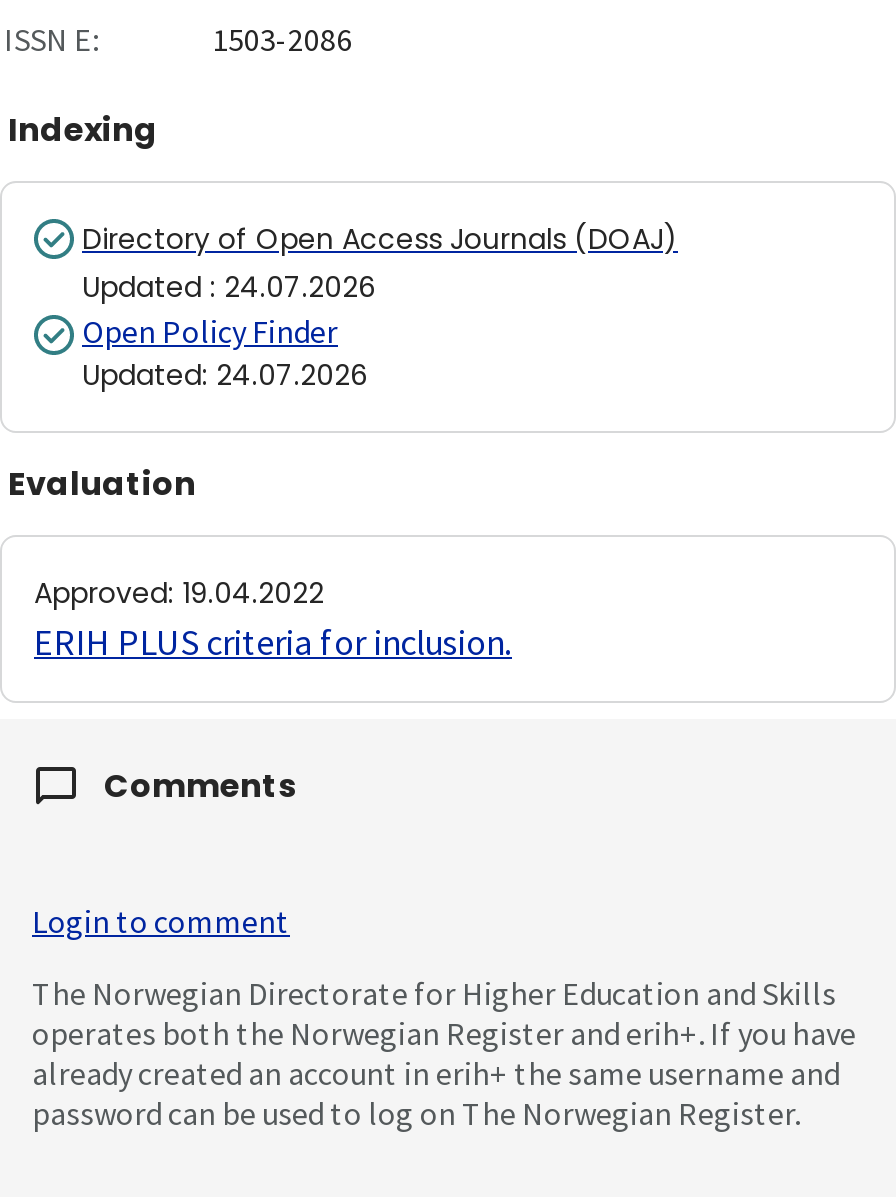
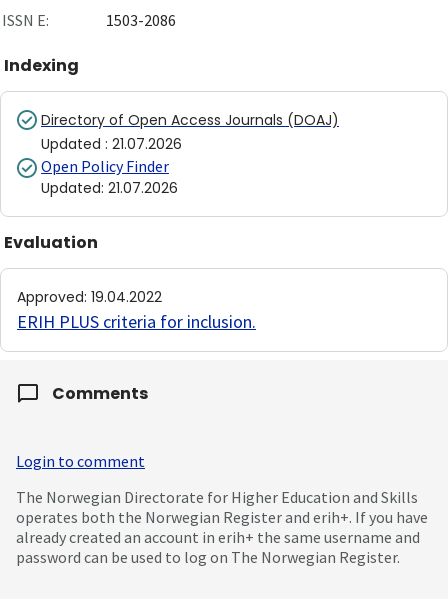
- Updated: 24.07.2026
+ Updated: 21.07.2026

- Updated: 24.07.2026
+ Updated: 21.07.2026
